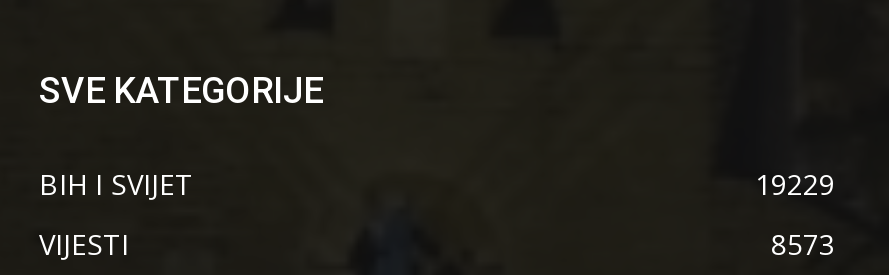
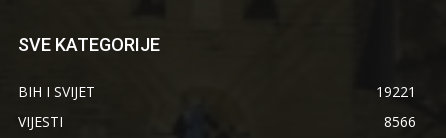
- 19229
+ 19221

- 8573
+ 8566
